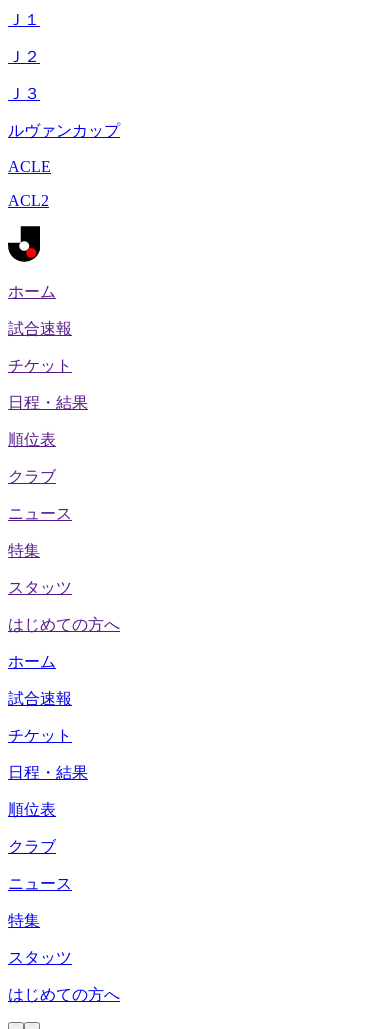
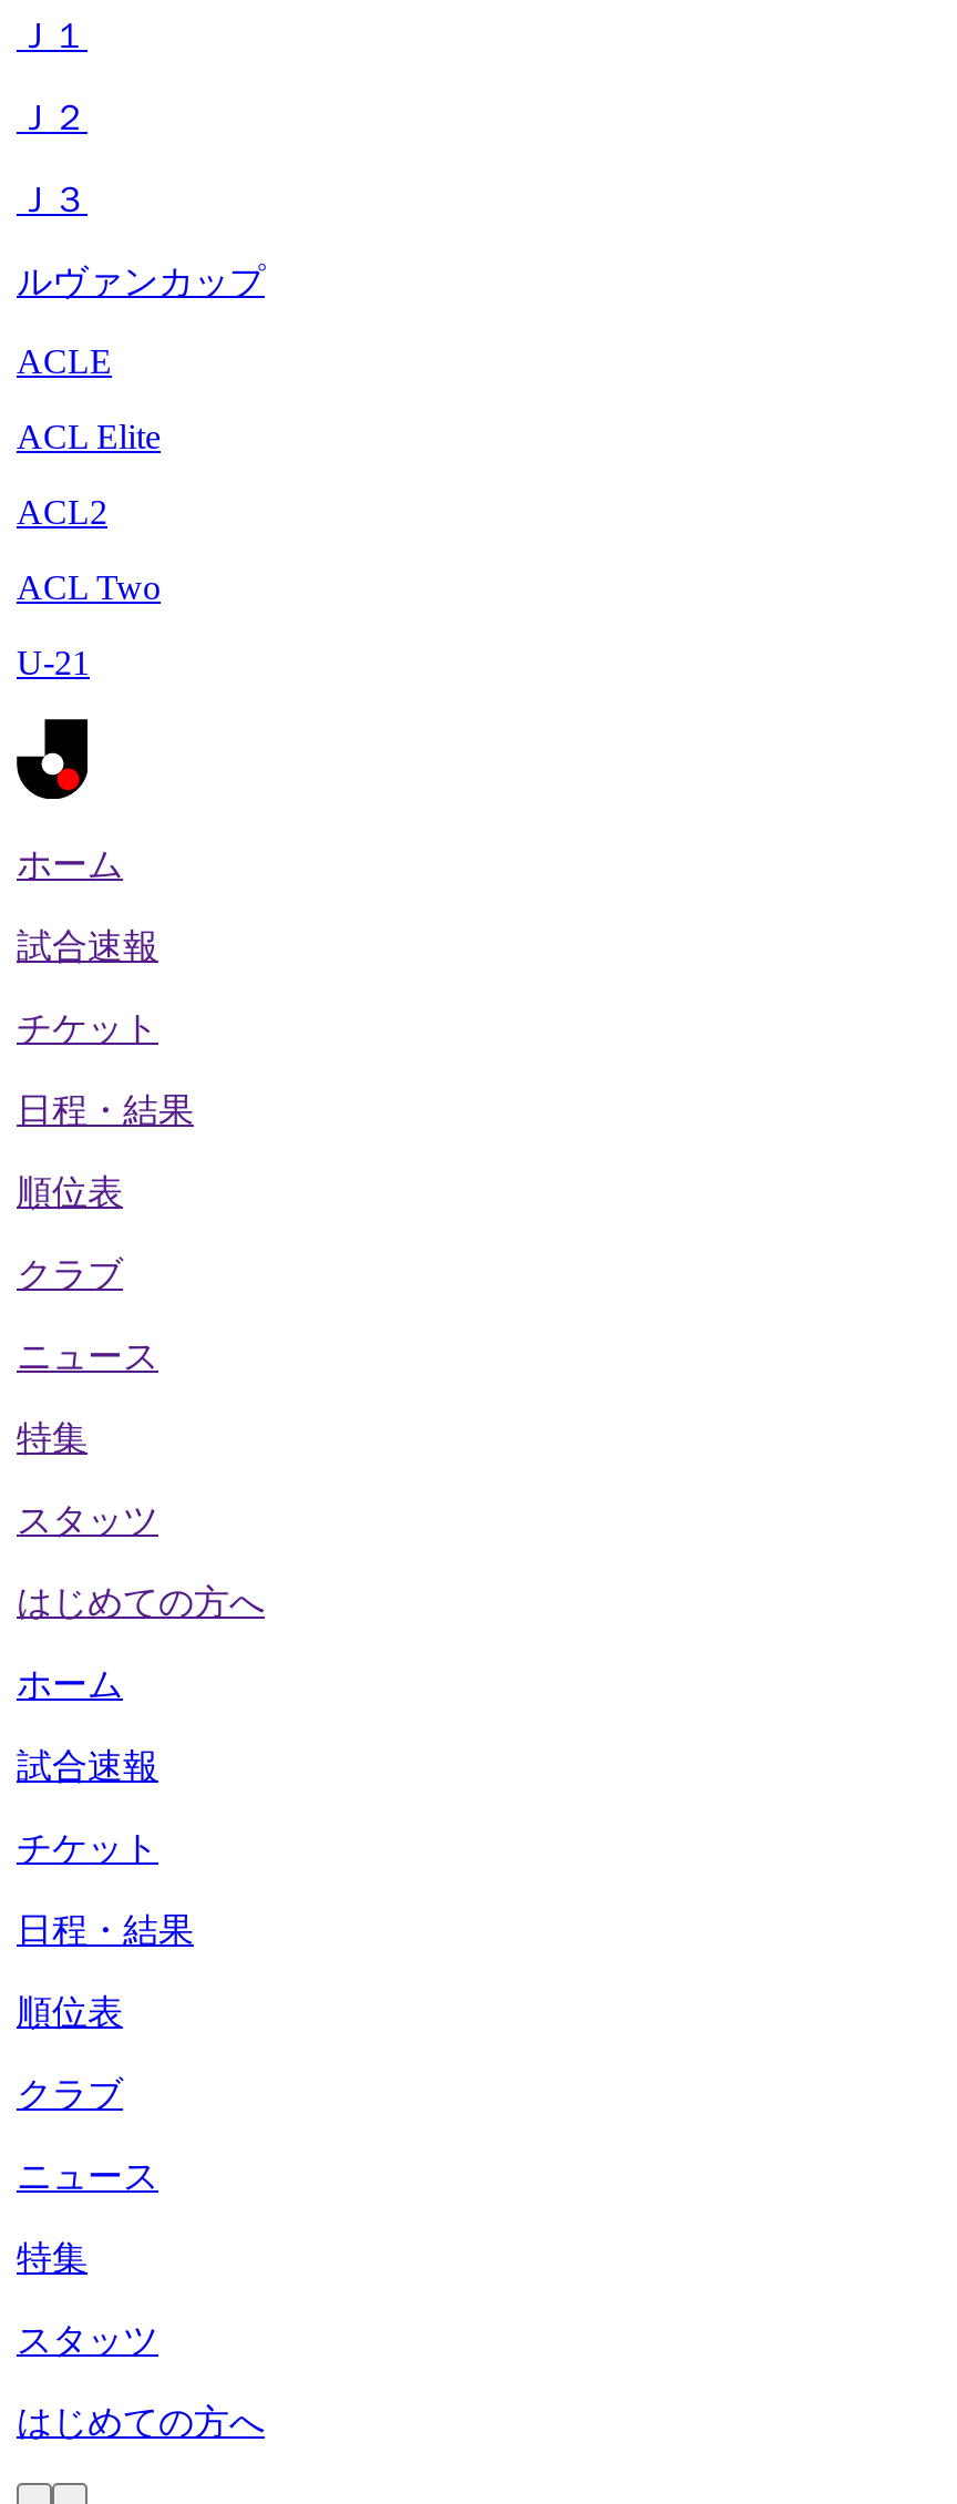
+ ACL Elite

+ ACL Two
+ U-21
